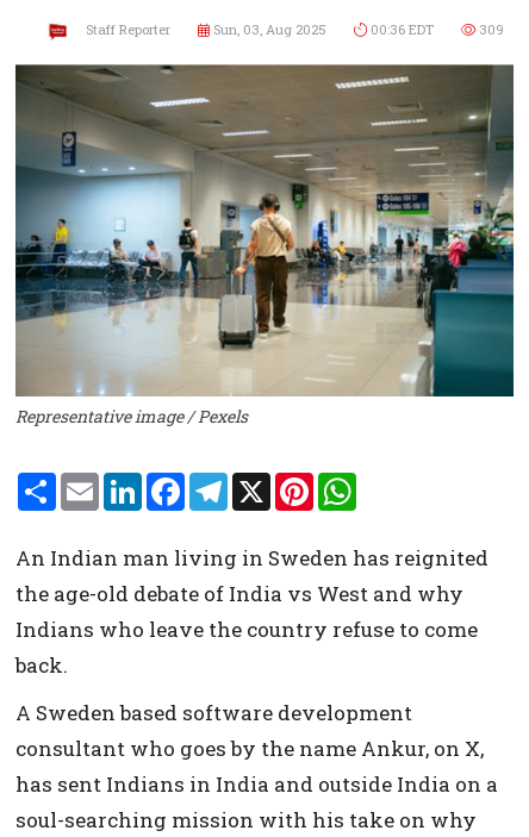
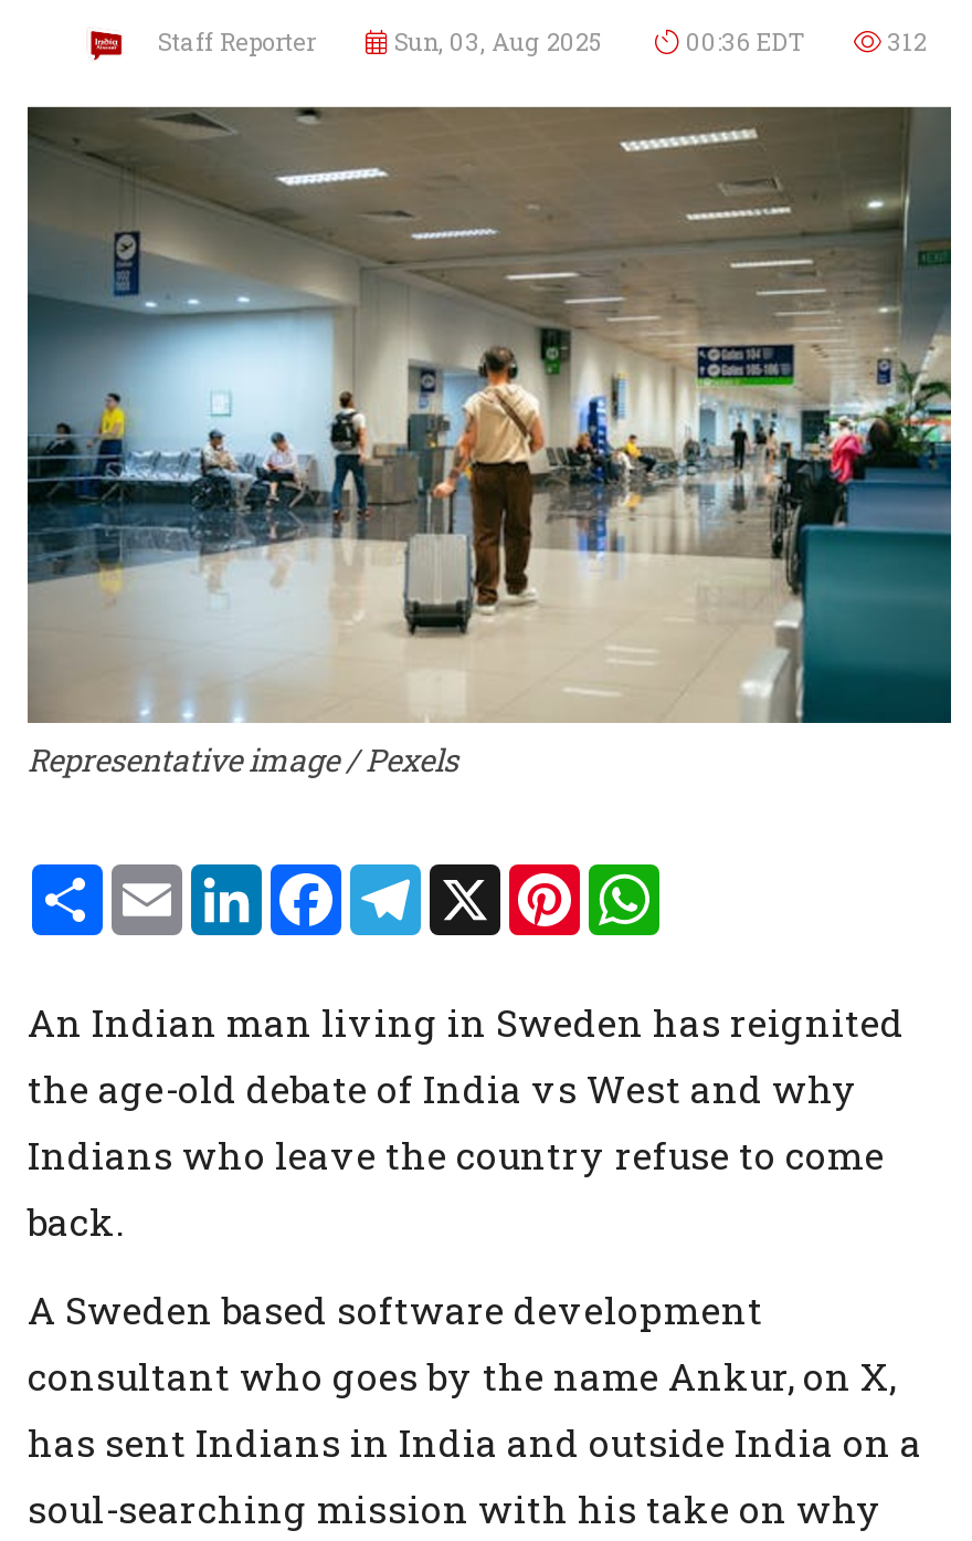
- 309
+ 312
